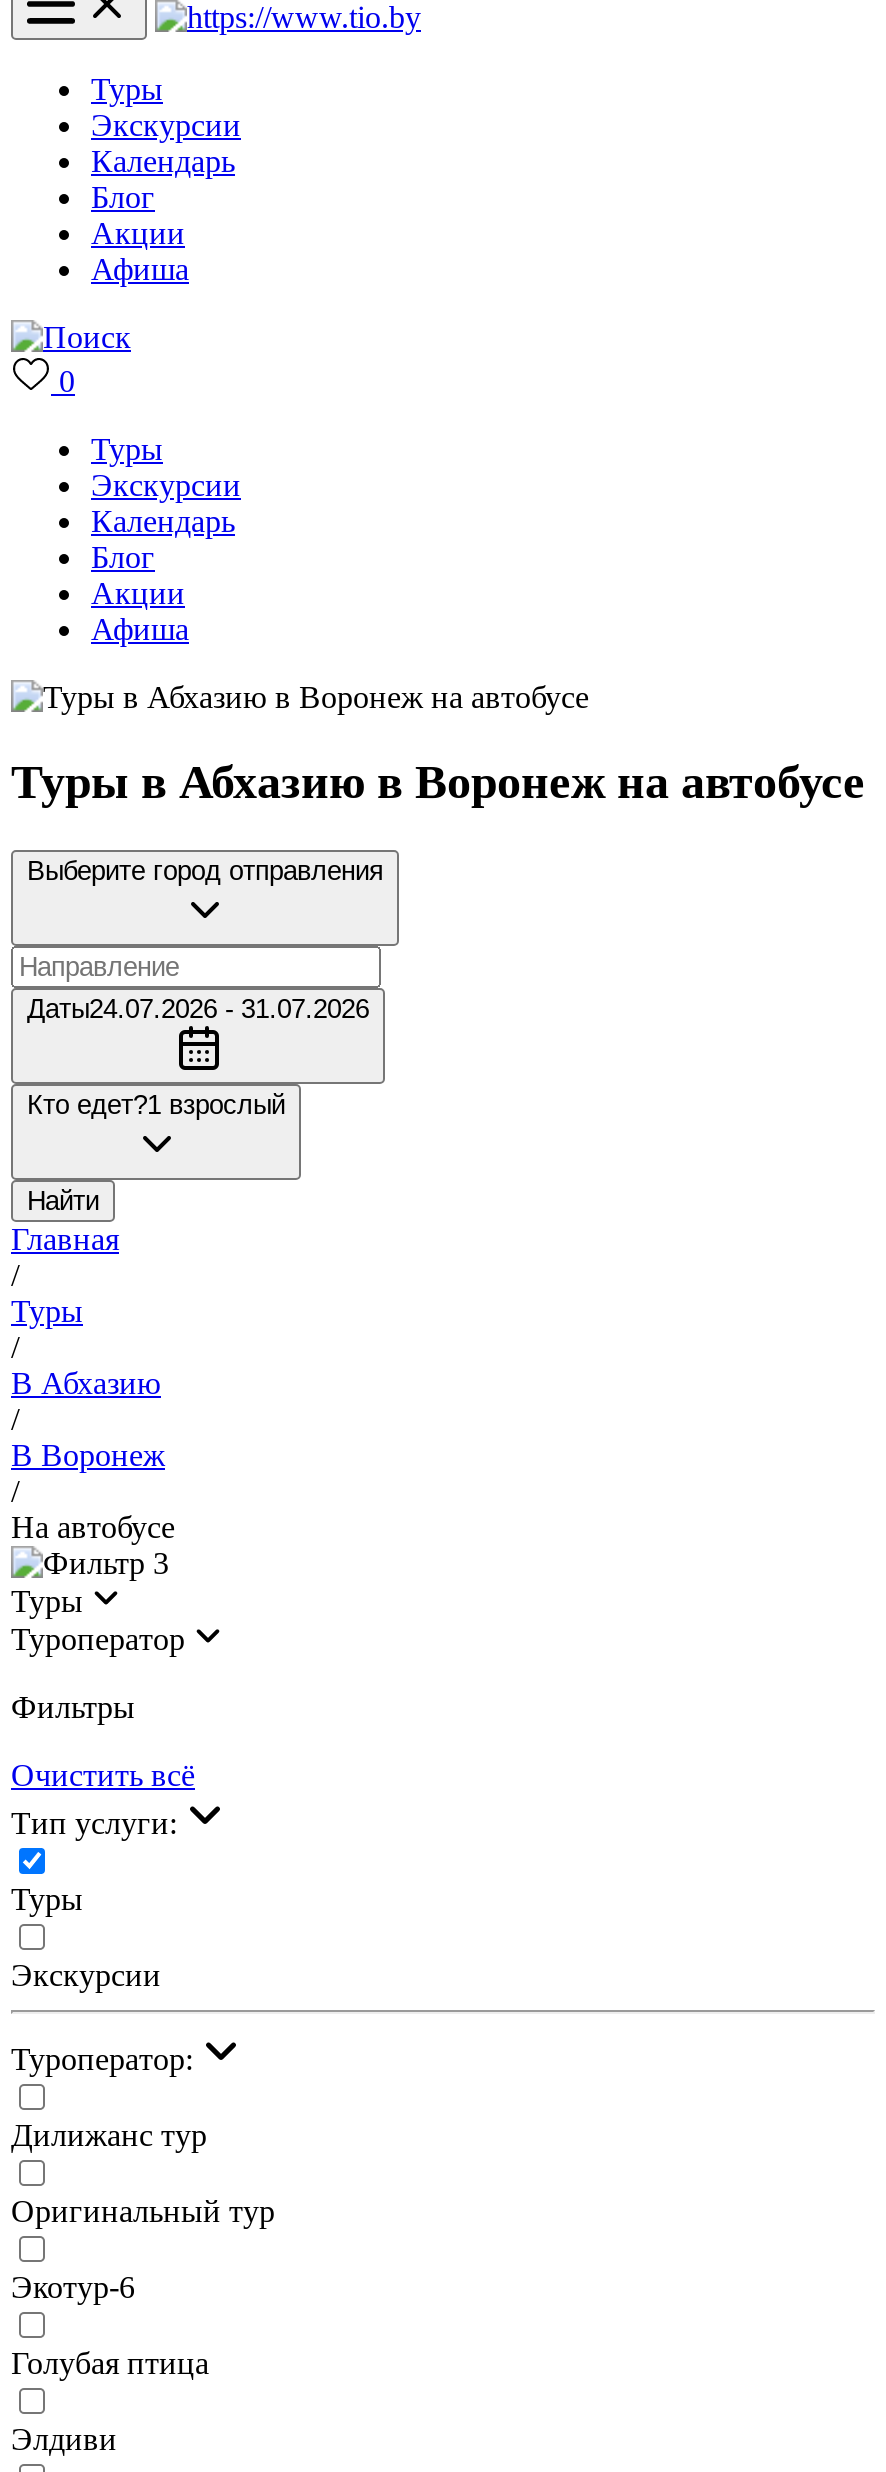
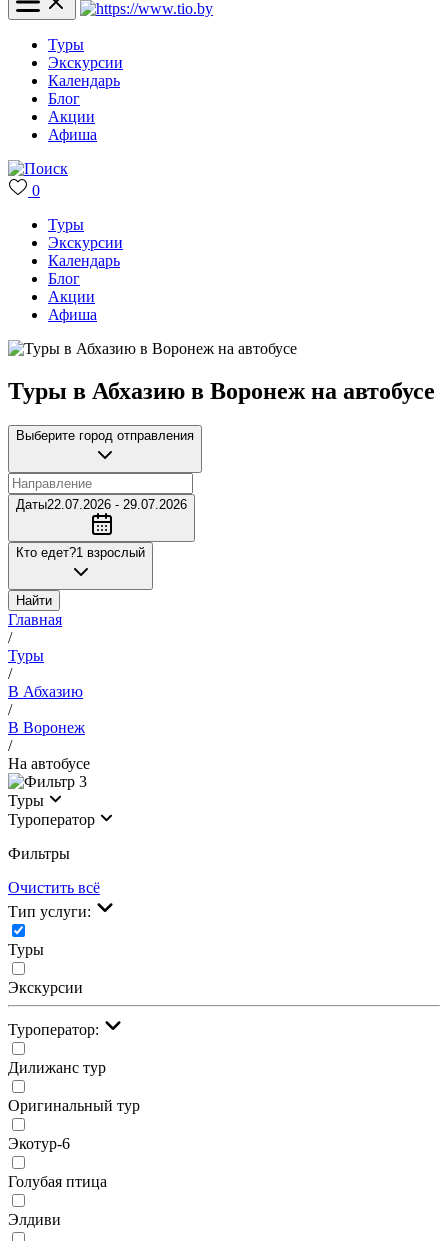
- Даты24.07.2026 - 31.07.2026
+ Даты22.07.2026 - 29.07.2026
